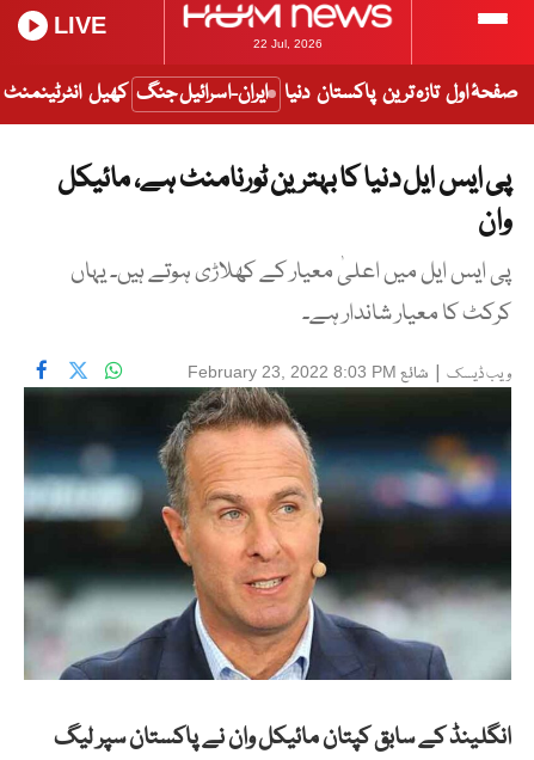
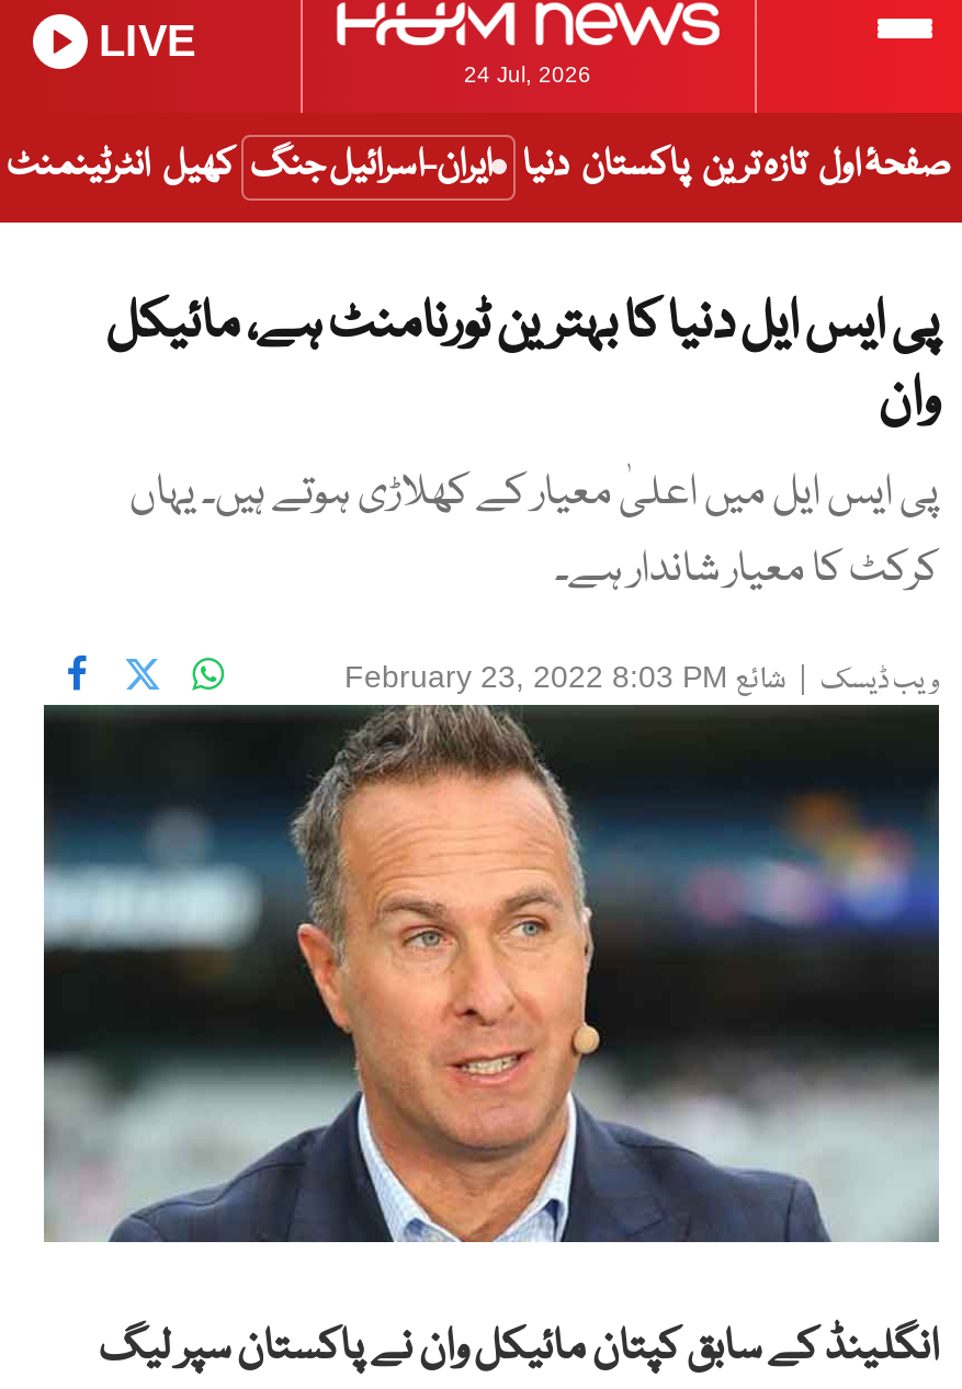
- 22 Jul, 2026
+ 24 Jul, 2026
